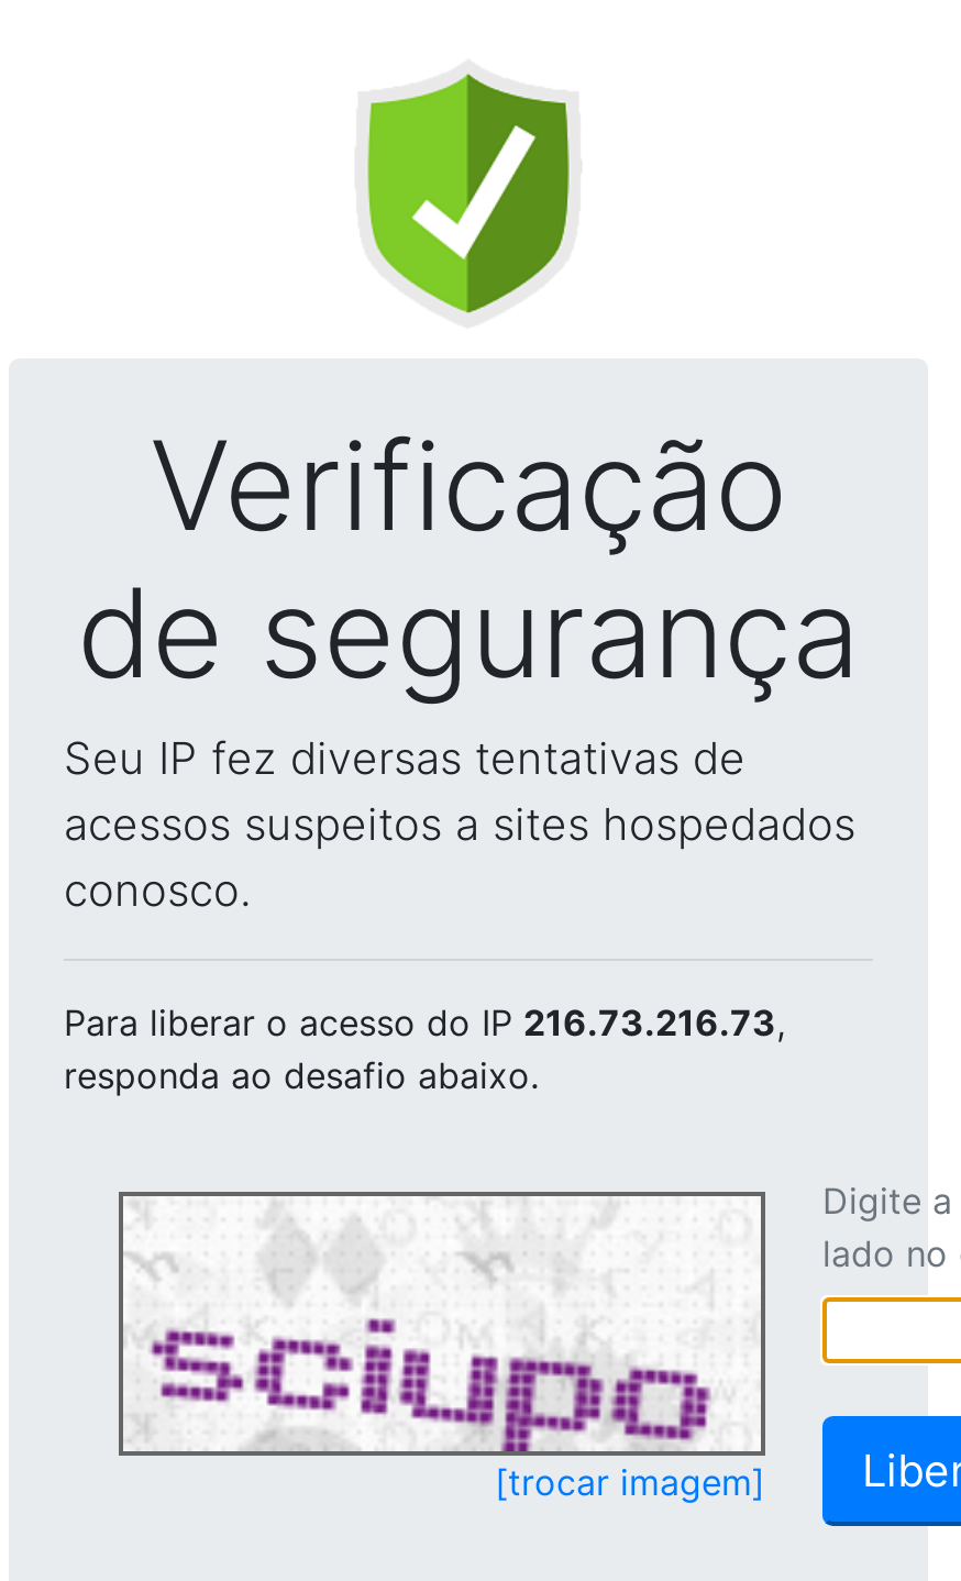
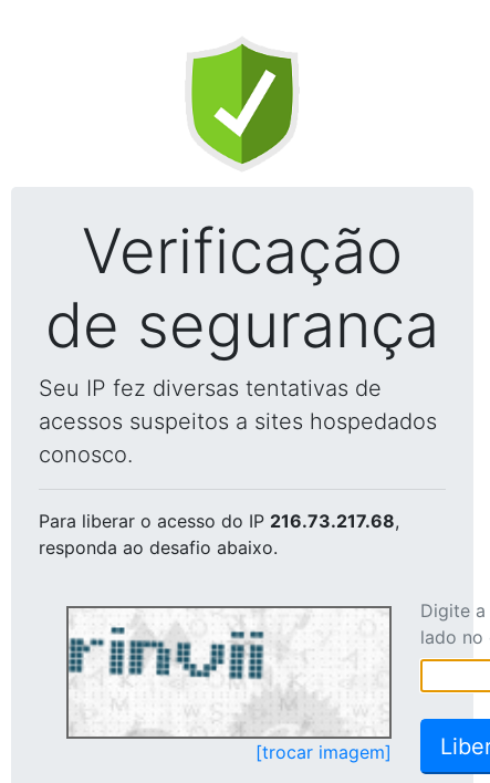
- Para liberar o acesso do IP 216.73.216.73,
+ Para liberar o acesso do IP 216.73.217.68,

- [image]
+ [image]
